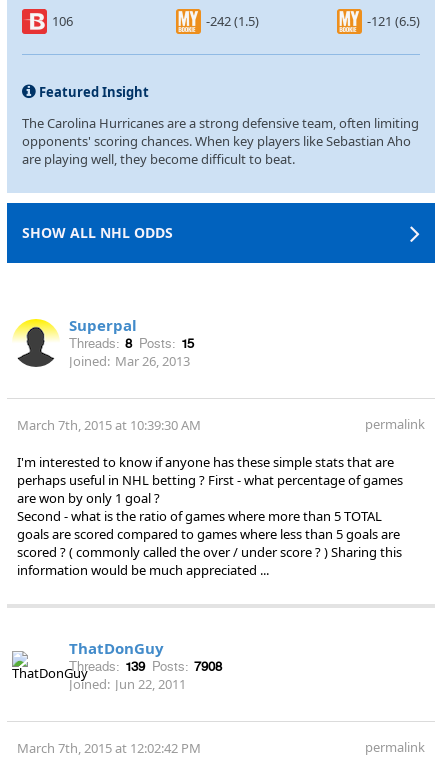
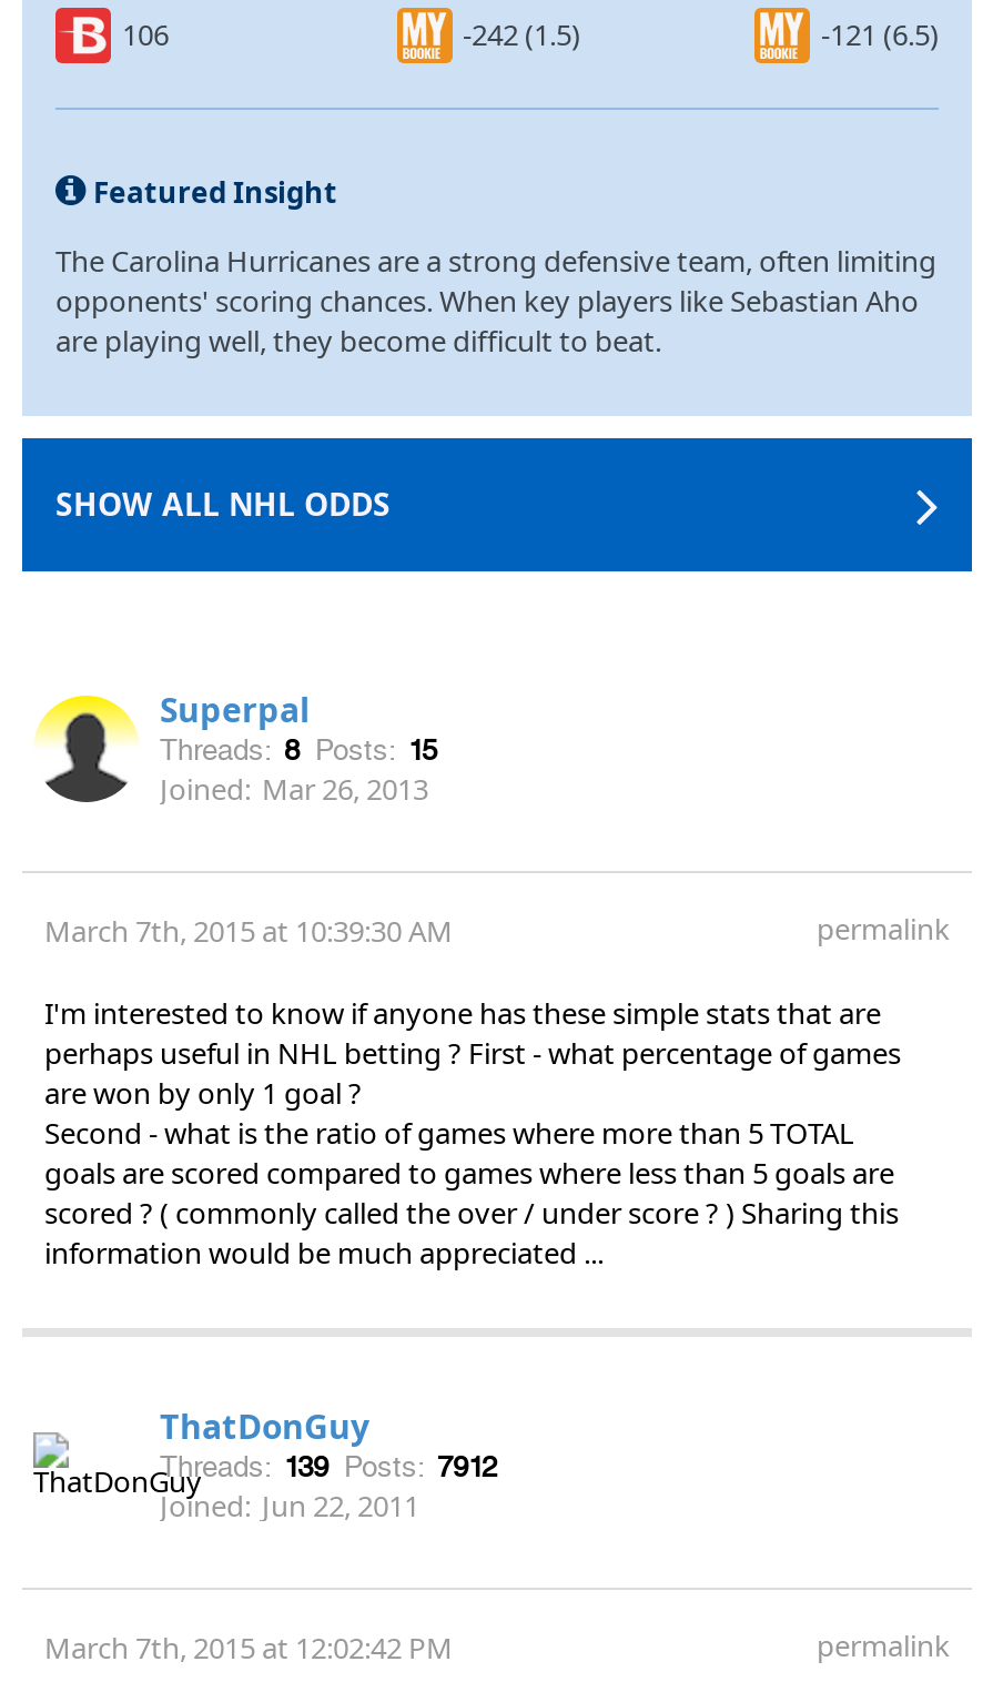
- Threads: 139 Posts: 7908
+ Threads: 139 Posts: 7912
